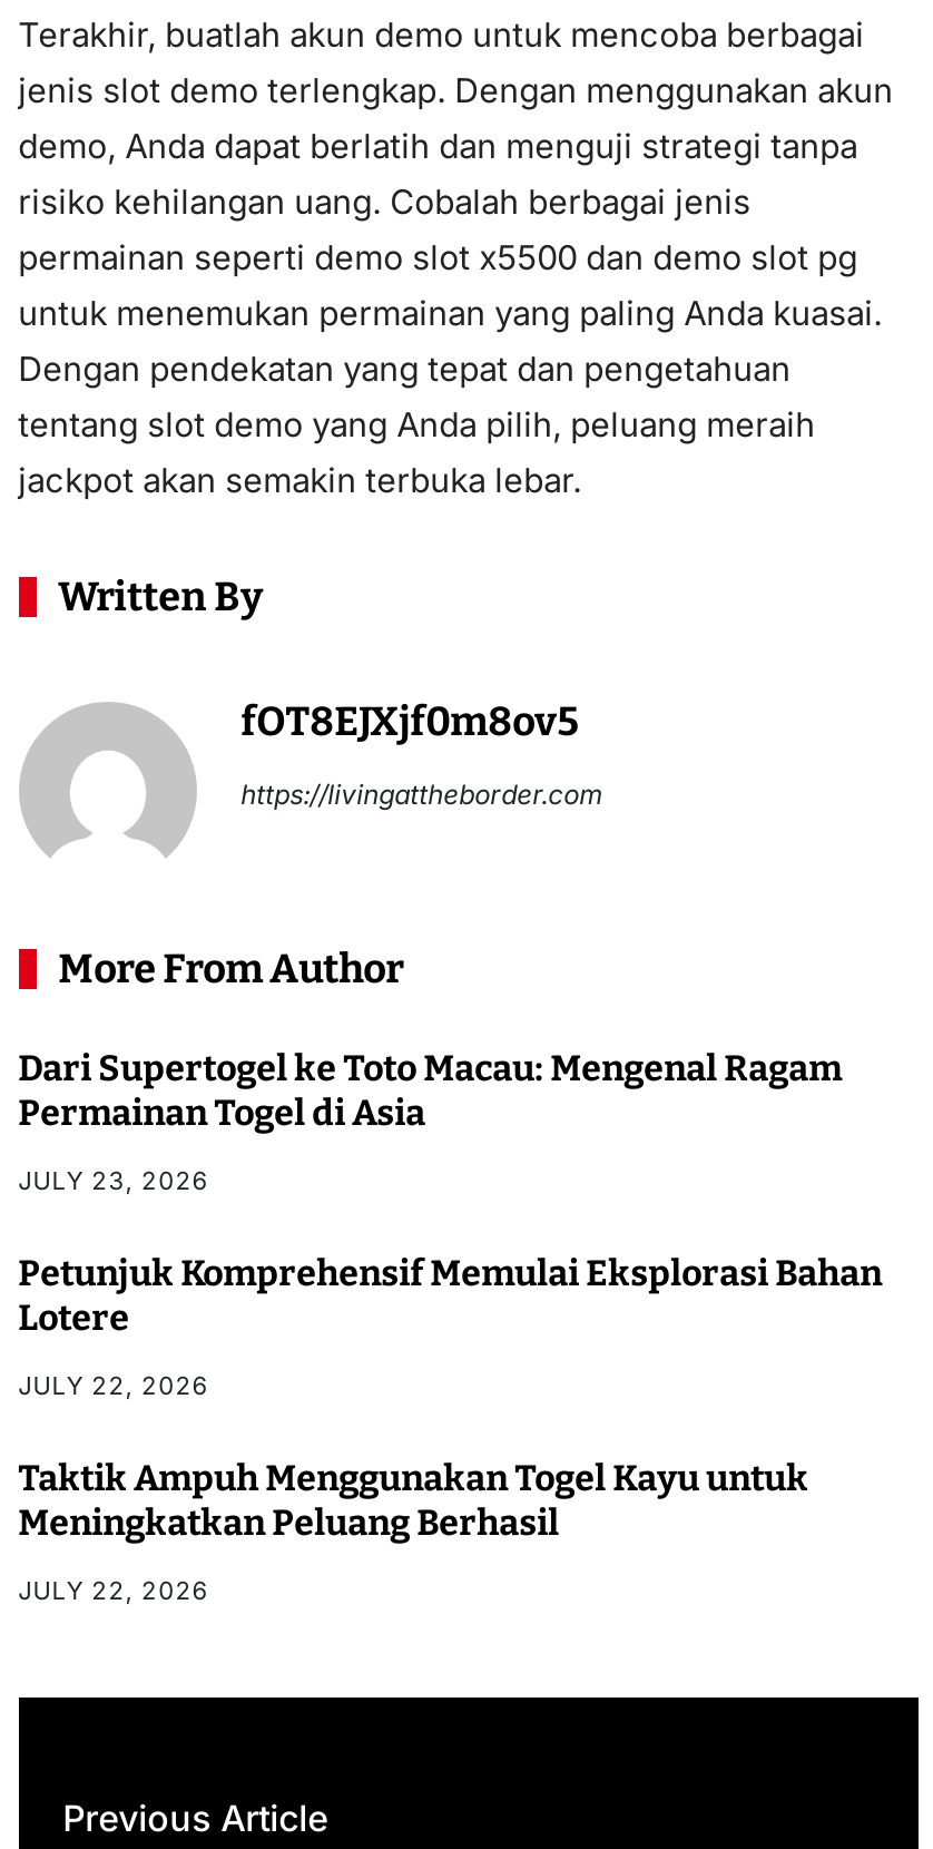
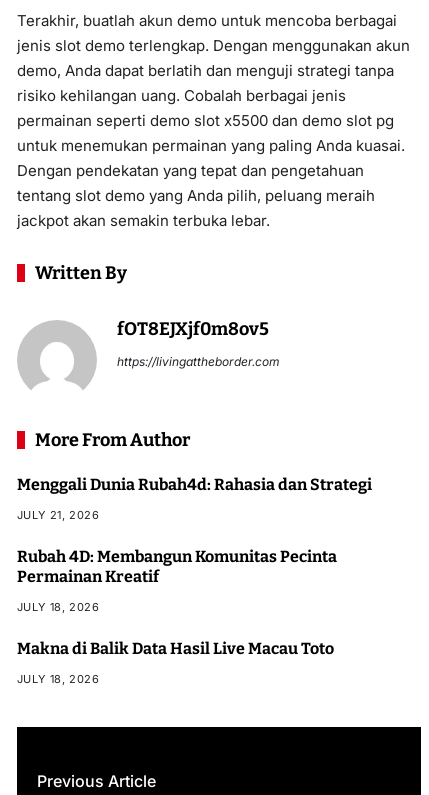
- Dari Supertogel ke Toto Macau: Mengenal Ragam
- Permainan Togel di Asia
+ Menggali Dunia Rubah4d: Rahasia dan Strategi

- JULY 23, 2026
+ JULY 21, 2026

- Petunjuk Komprehensif Memulai Eksplorasi Bahan
- Lotere
+ Rubah 4D: Membangun Komunitas Pecinta
+ Permainan Kreatif

- JULY 22, 2026
+ JULY 18, 2026

- Taktik Ampuh Menggunakan Togel Kayu untuk
- Meningkatkan Peluang Berhasil
+ Makna di Balik Data Hasil Live Macau Toto

- JULY 22, 2026
+ JULY 18, 2026
